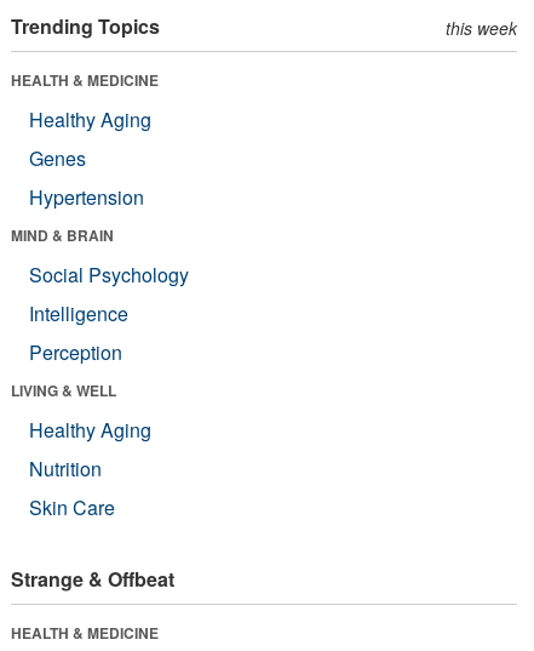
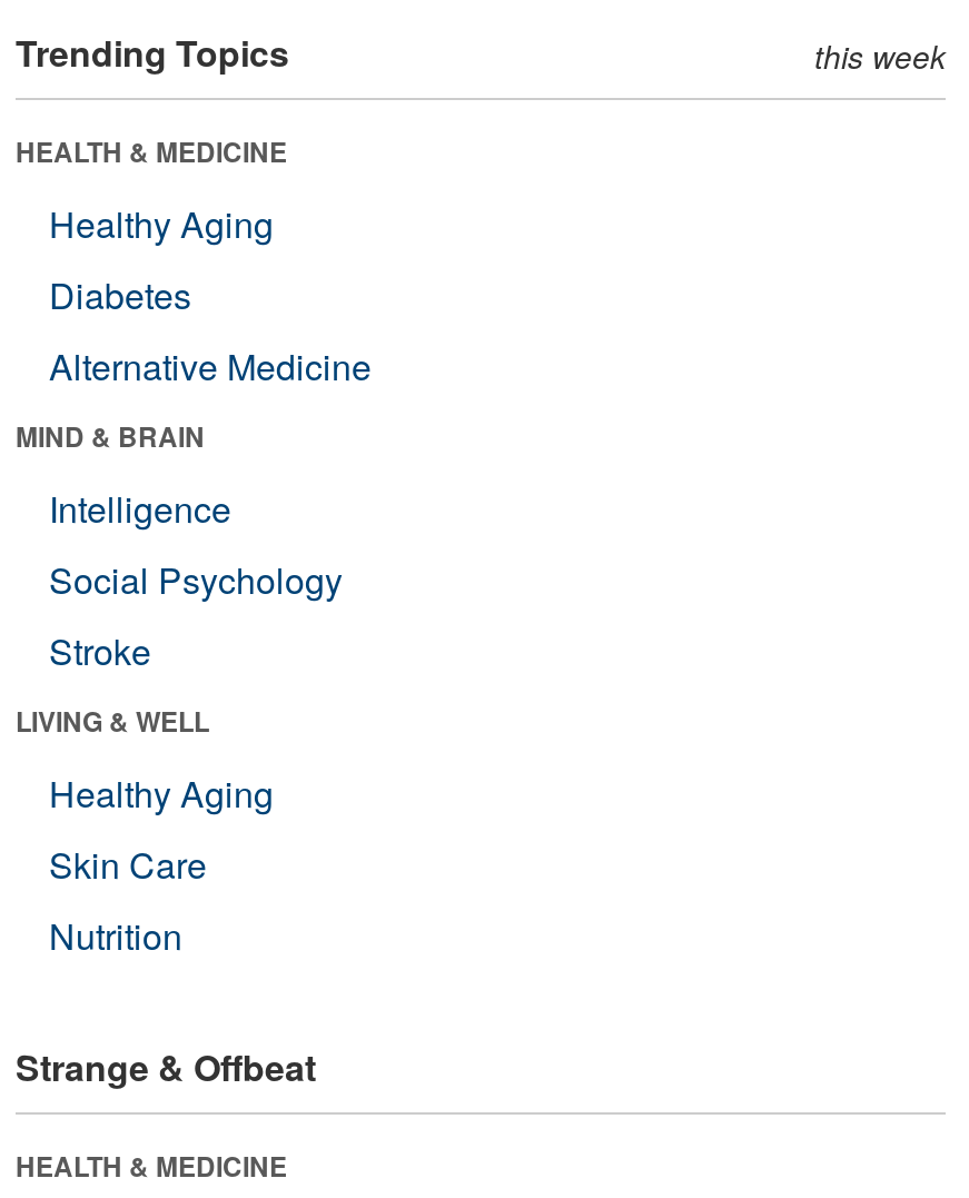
- Genes
- Hypertension
+ Diabetes
+ Alternative Medicine

moved down: Social Psychology

moved up: Intelligence

- Perception
+ Stroke

moved down: Nutrition

moved up: Skin Care
